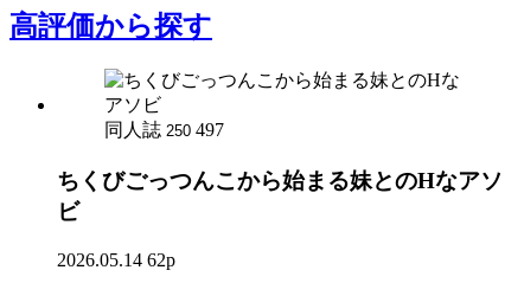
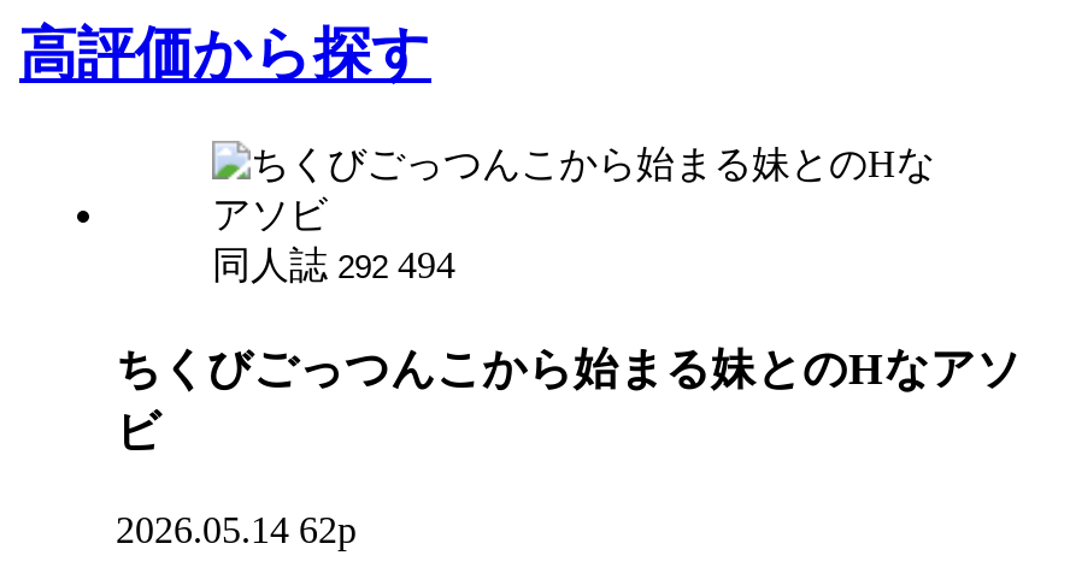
- 同人誌 250 497
+ 同人誌 292 494
